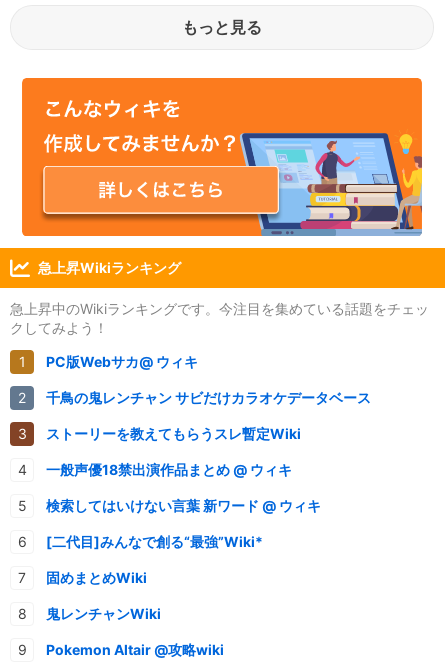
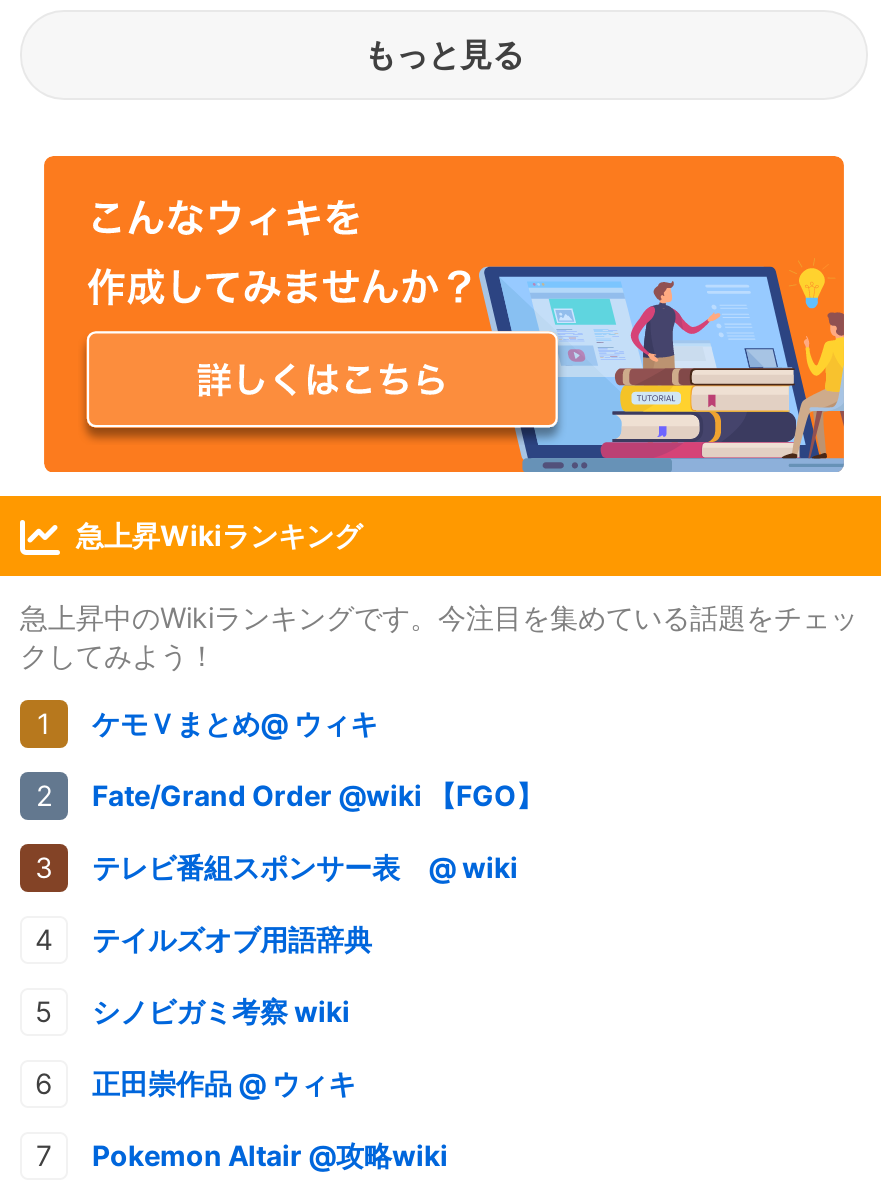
- PC版Webサカ@ ウィキ
- 千鳥の鬼レンチャン サビだけカラオケデータベース
- ストーリーを教えてもらうスレ暫定Wiki
- 一般声優18禁出演作品まとめ @ ウィキ
- 検索してはいけない言葉 新ワード @ ウィキ
- [二代目]みんなで創る“最強”Wiki*
- 固めまとめWiki
- 鬼レンチャンWiki
+ ケモＶまとめ@ ウィキ
+ Fate/Grand Order @wiki 【FGO】
+ テレビ番組スポンサー表 @ wiki
+ テイルズオブ用語辞典
+ シノビガミ考察 wiki
+ 正田崇作品 @ ウィキ
